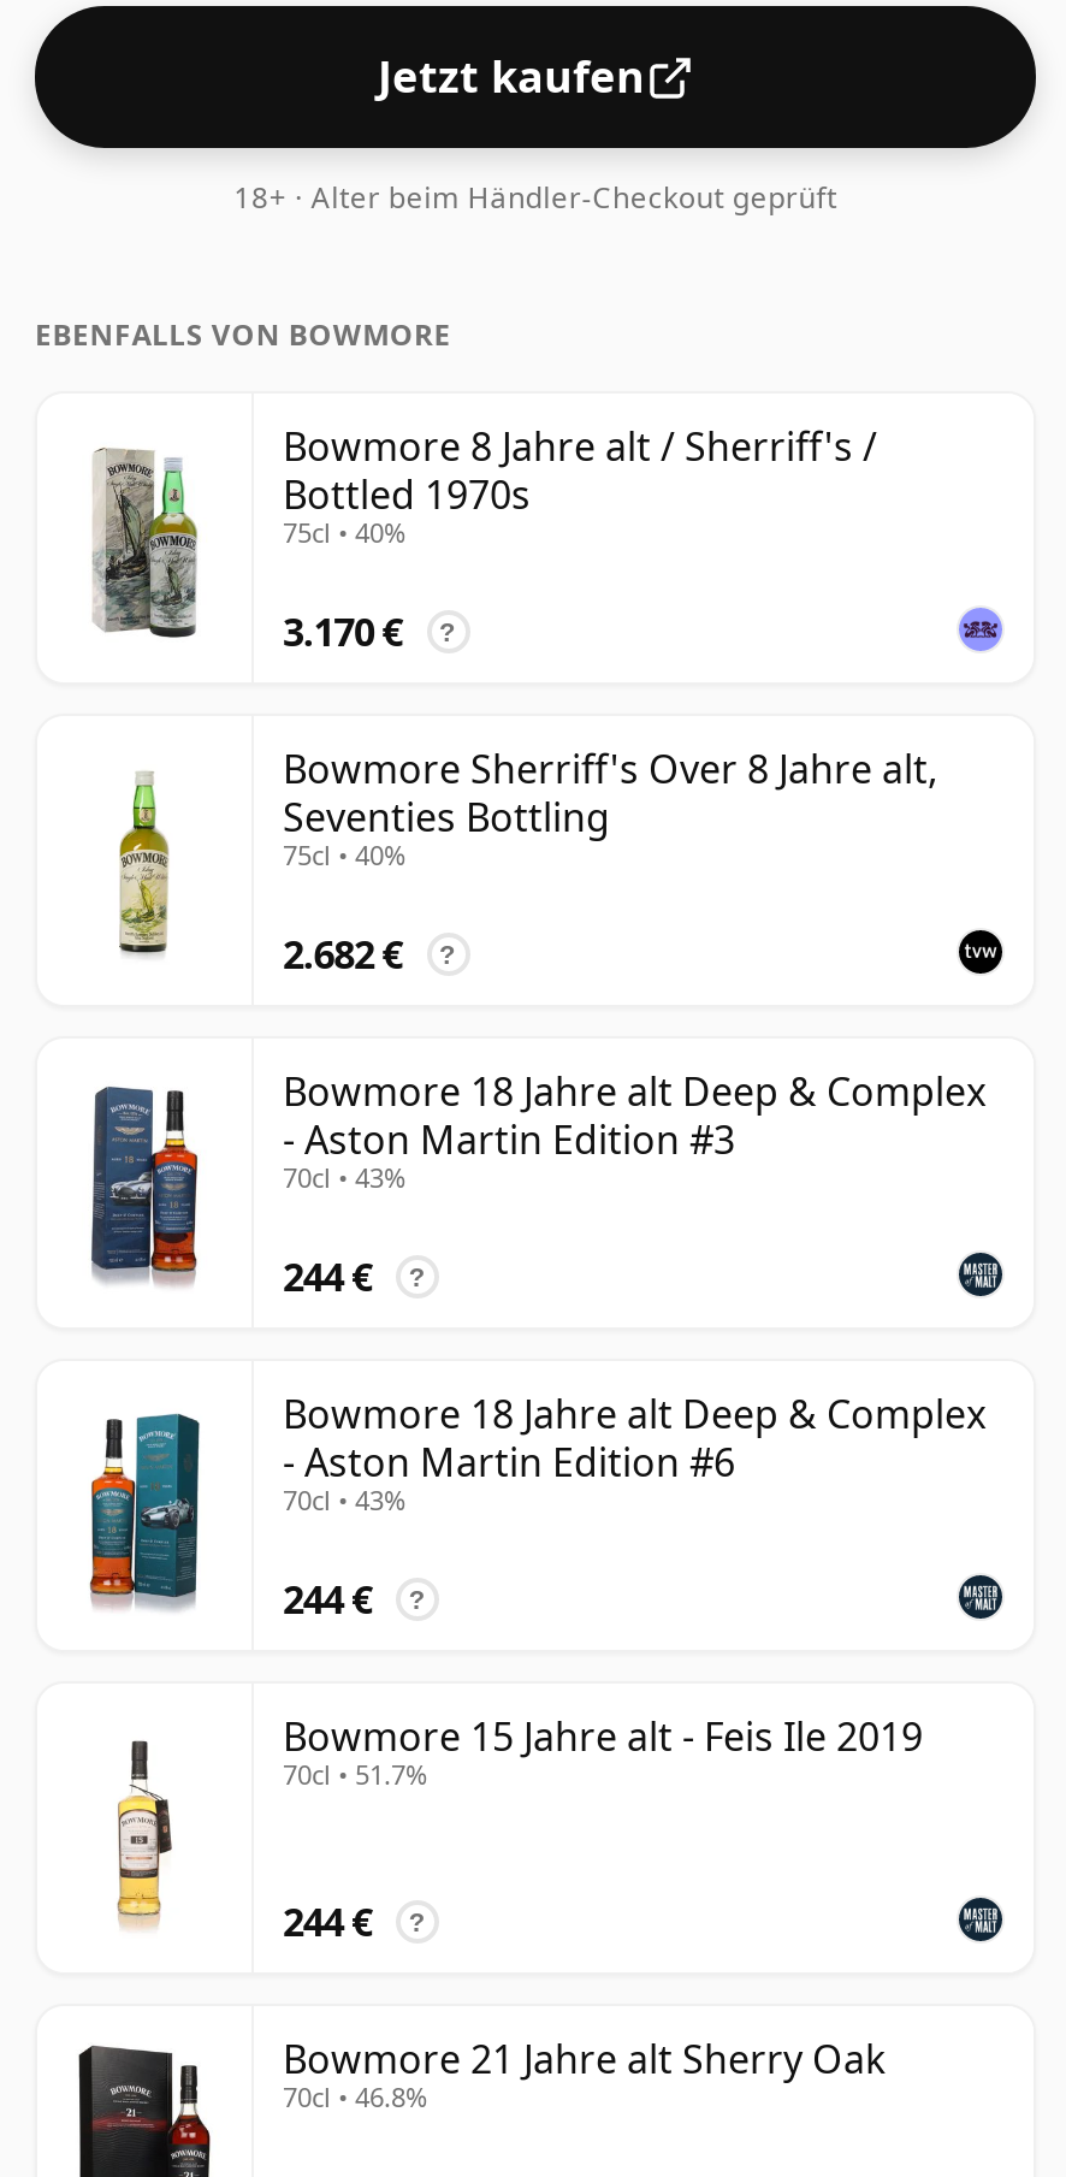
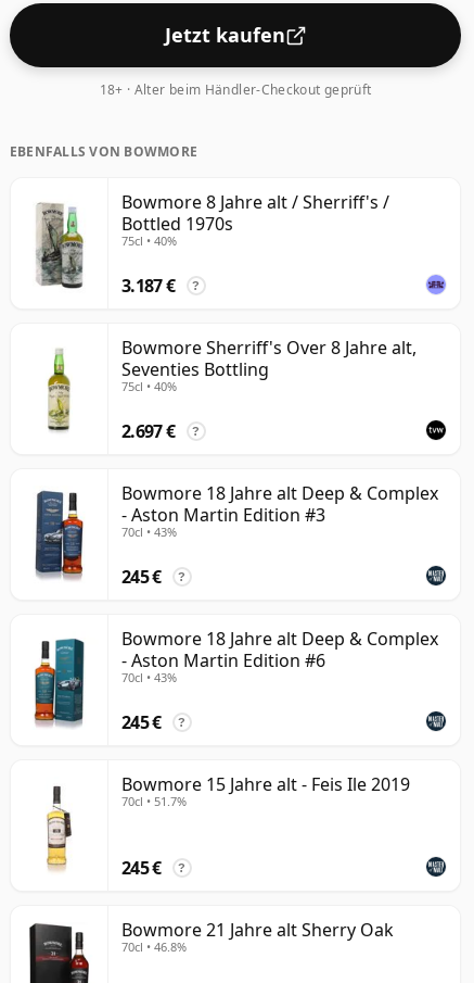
- 3.170 €
+ 3.187 €

- 2.682 €
+ 2.697 €

- 244 €
+ 245 €

- 244 €
+ 245 €

- 244 €
+ 245 €
